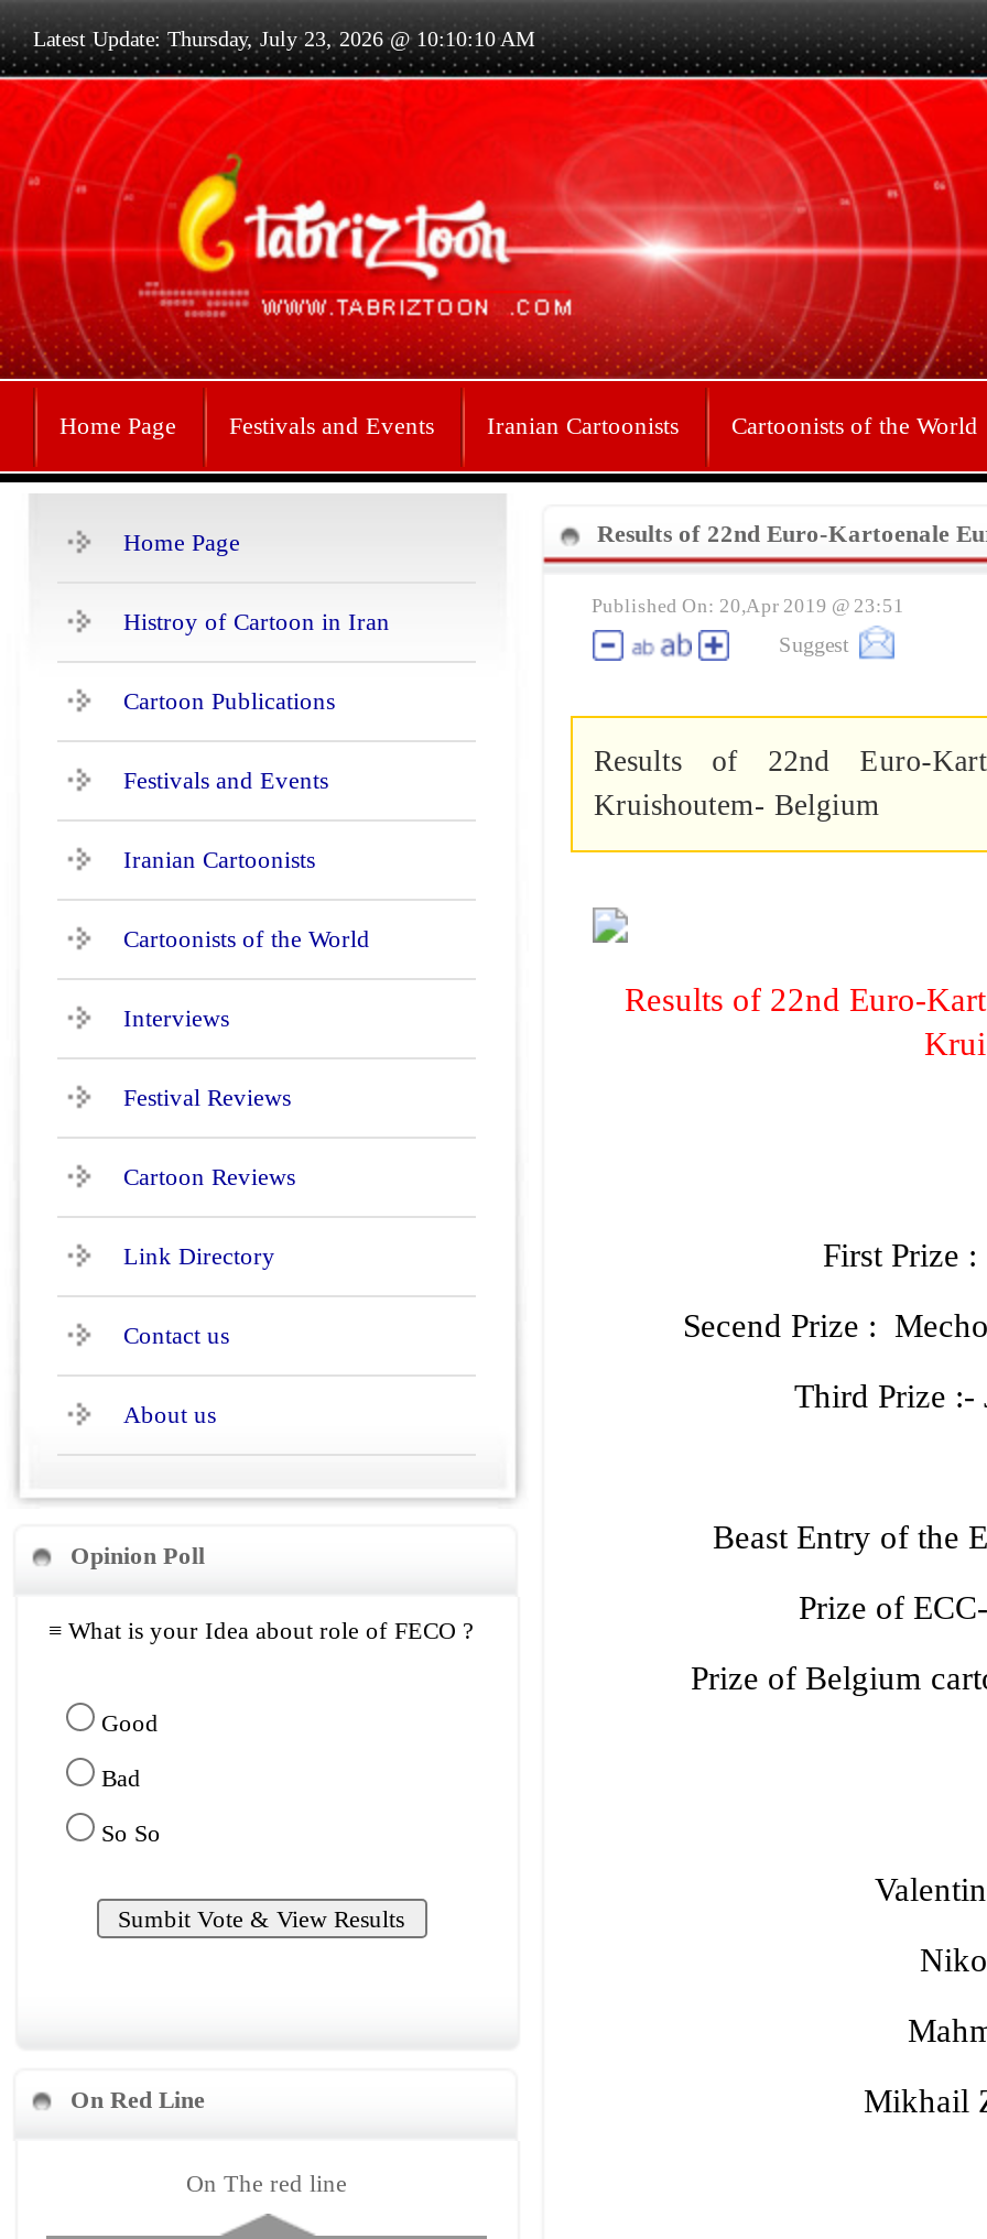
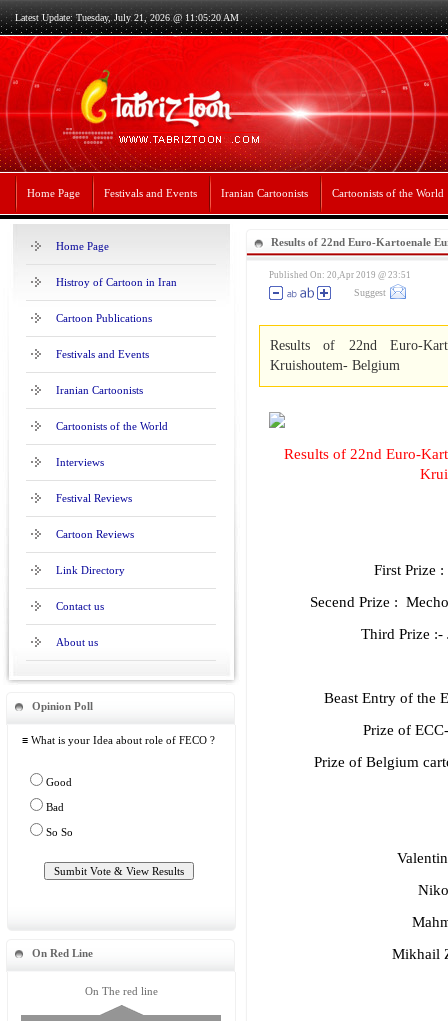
- Latest Update: Thursday, July 23, 2026 @ 10:10:10 AM
+ Latest Update: Tuesday, July 21, 2026 @ 11:05:20 AM
